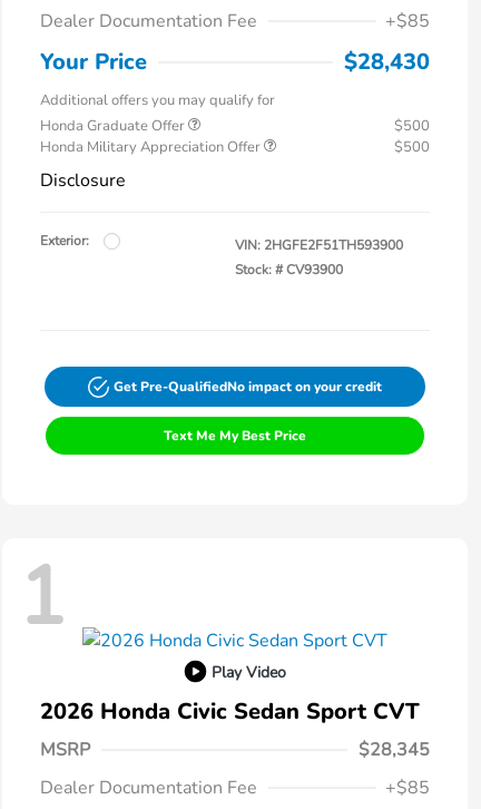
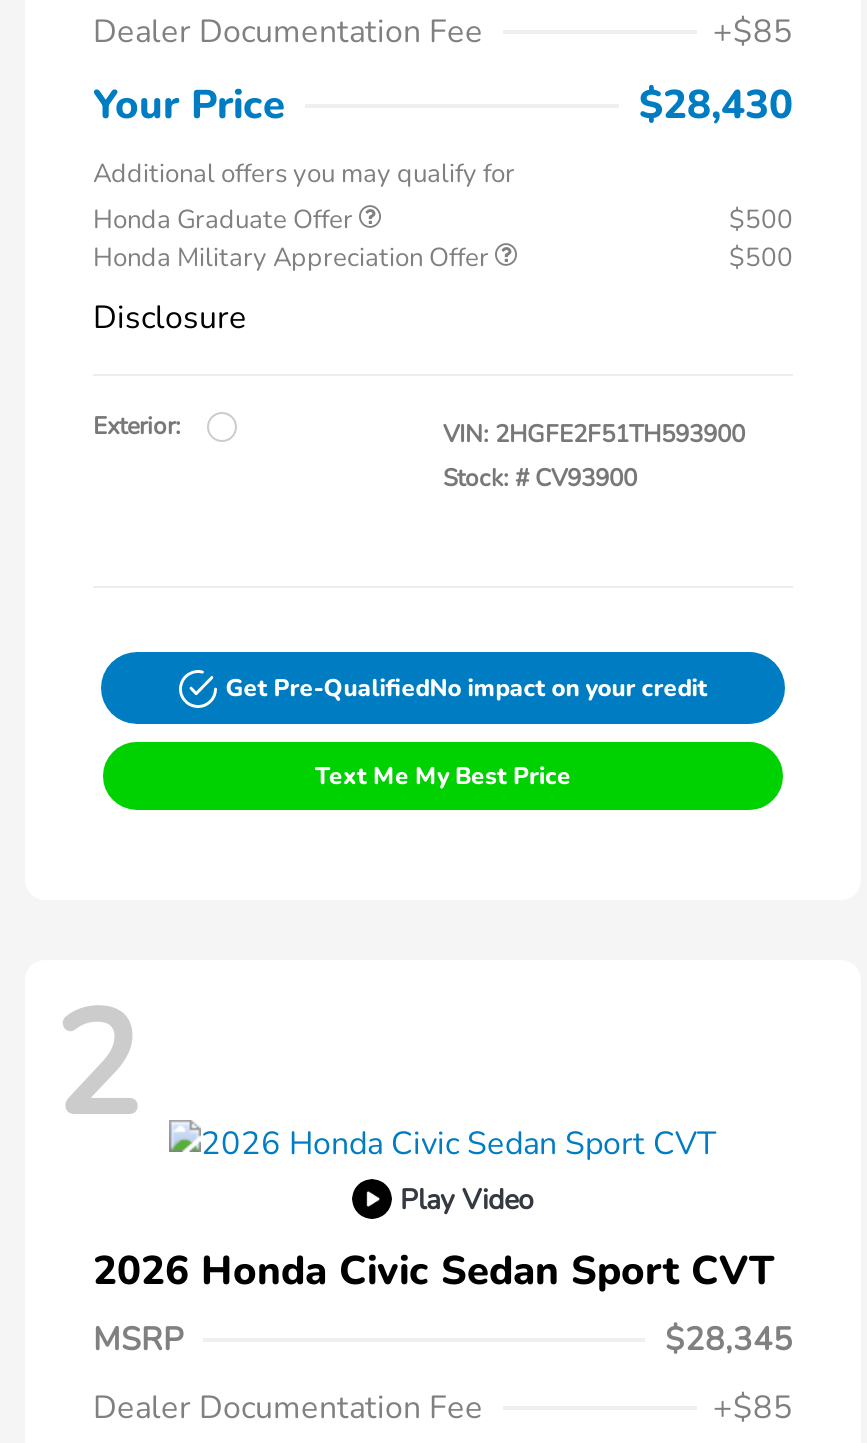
- 1
+ 2
